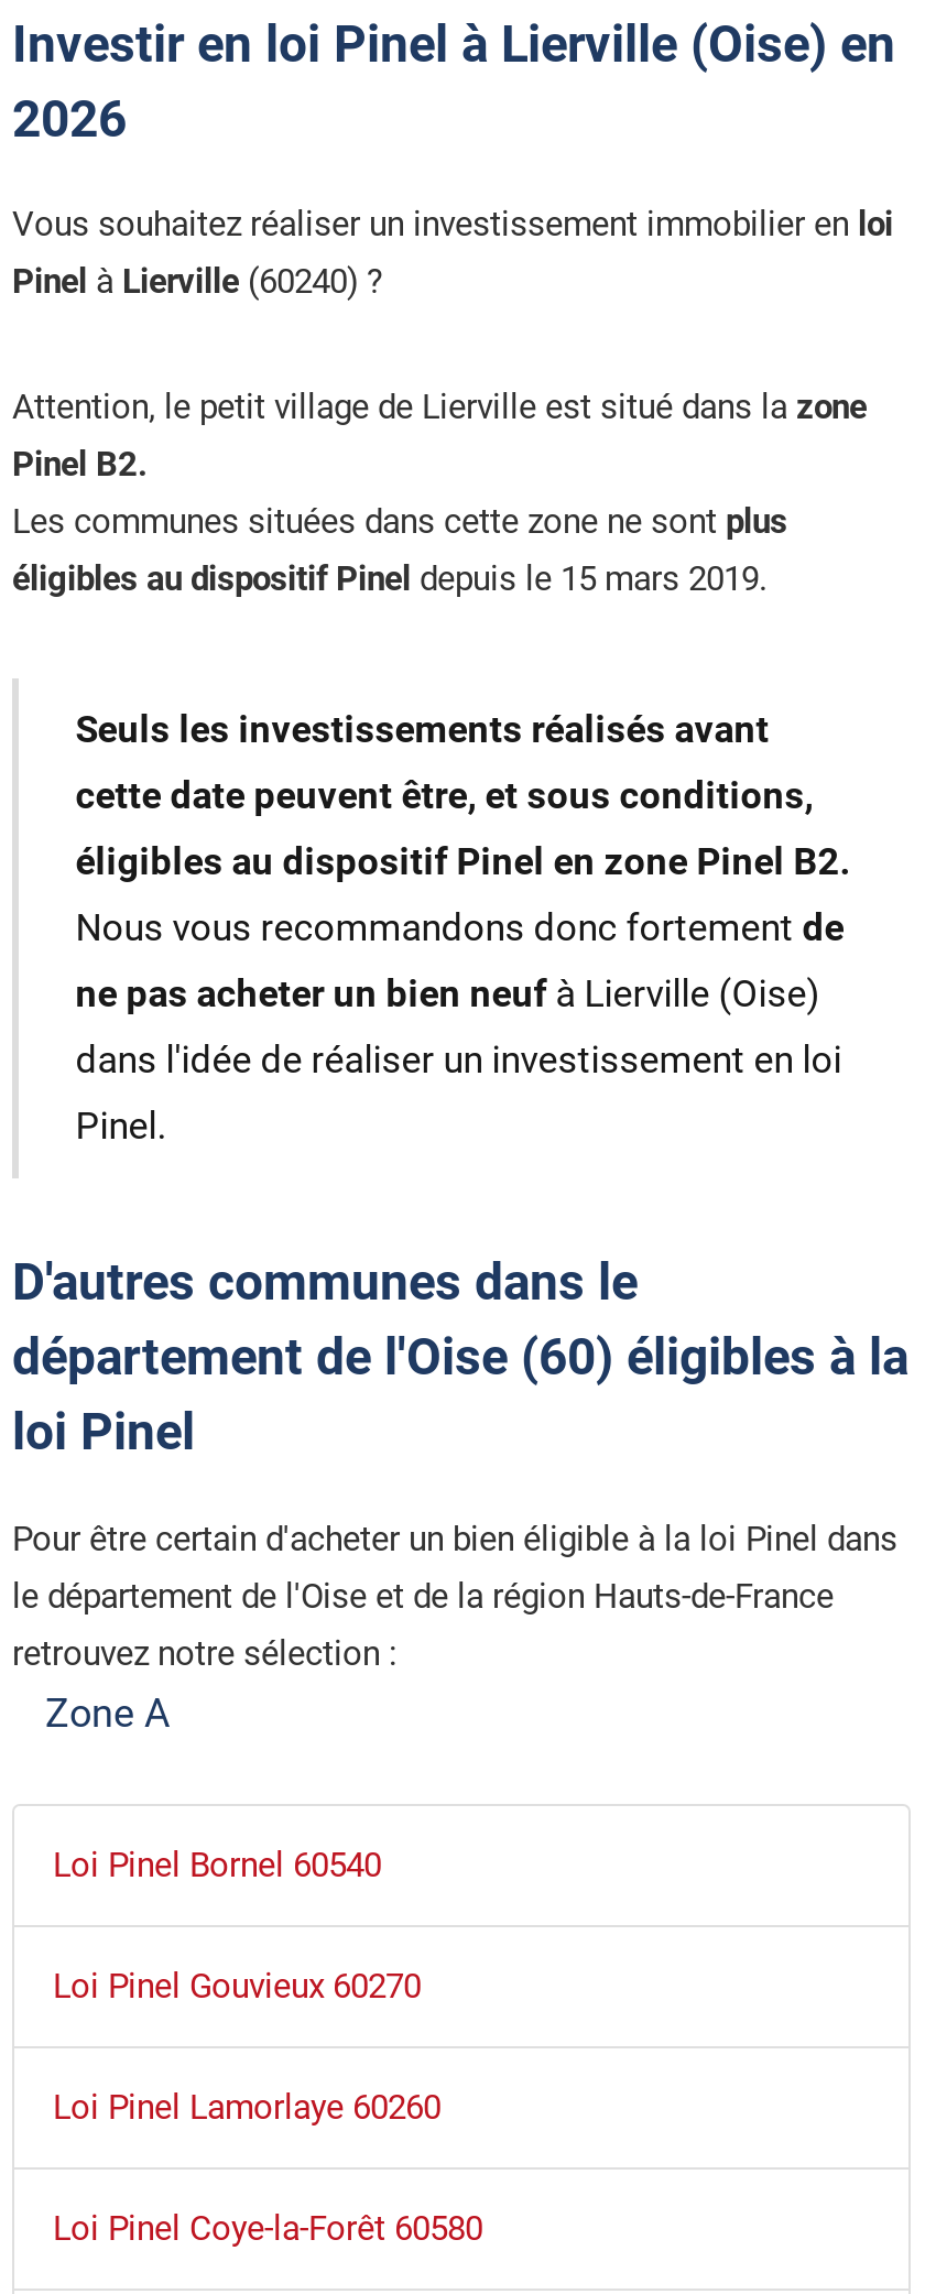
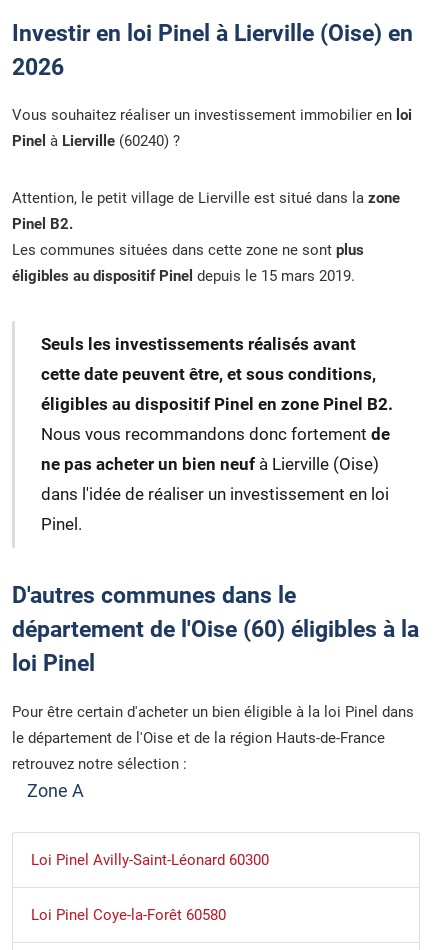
- Loi Pinel Bornel 60540
- Loi Pinel Gouvieux 60270
- Loi Pinel Lamorlaye 60260
+ Loi Pinel Avilly-Saint-Léonard 60300
